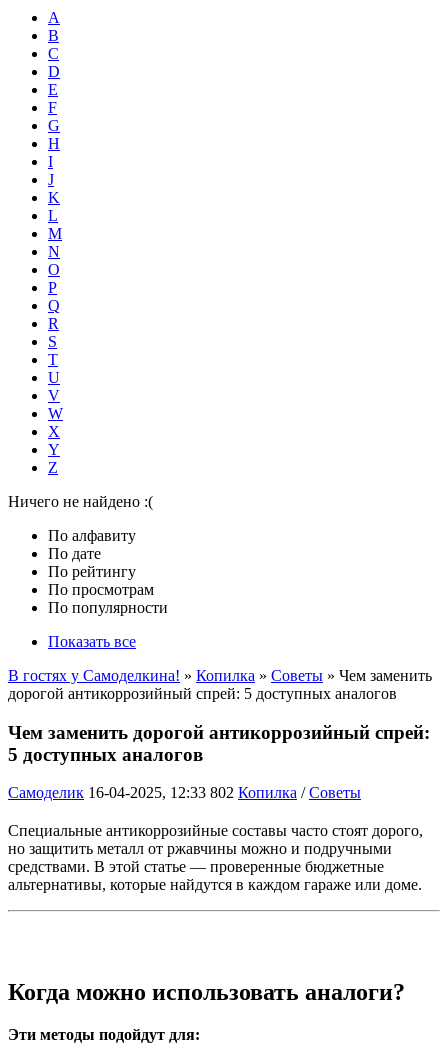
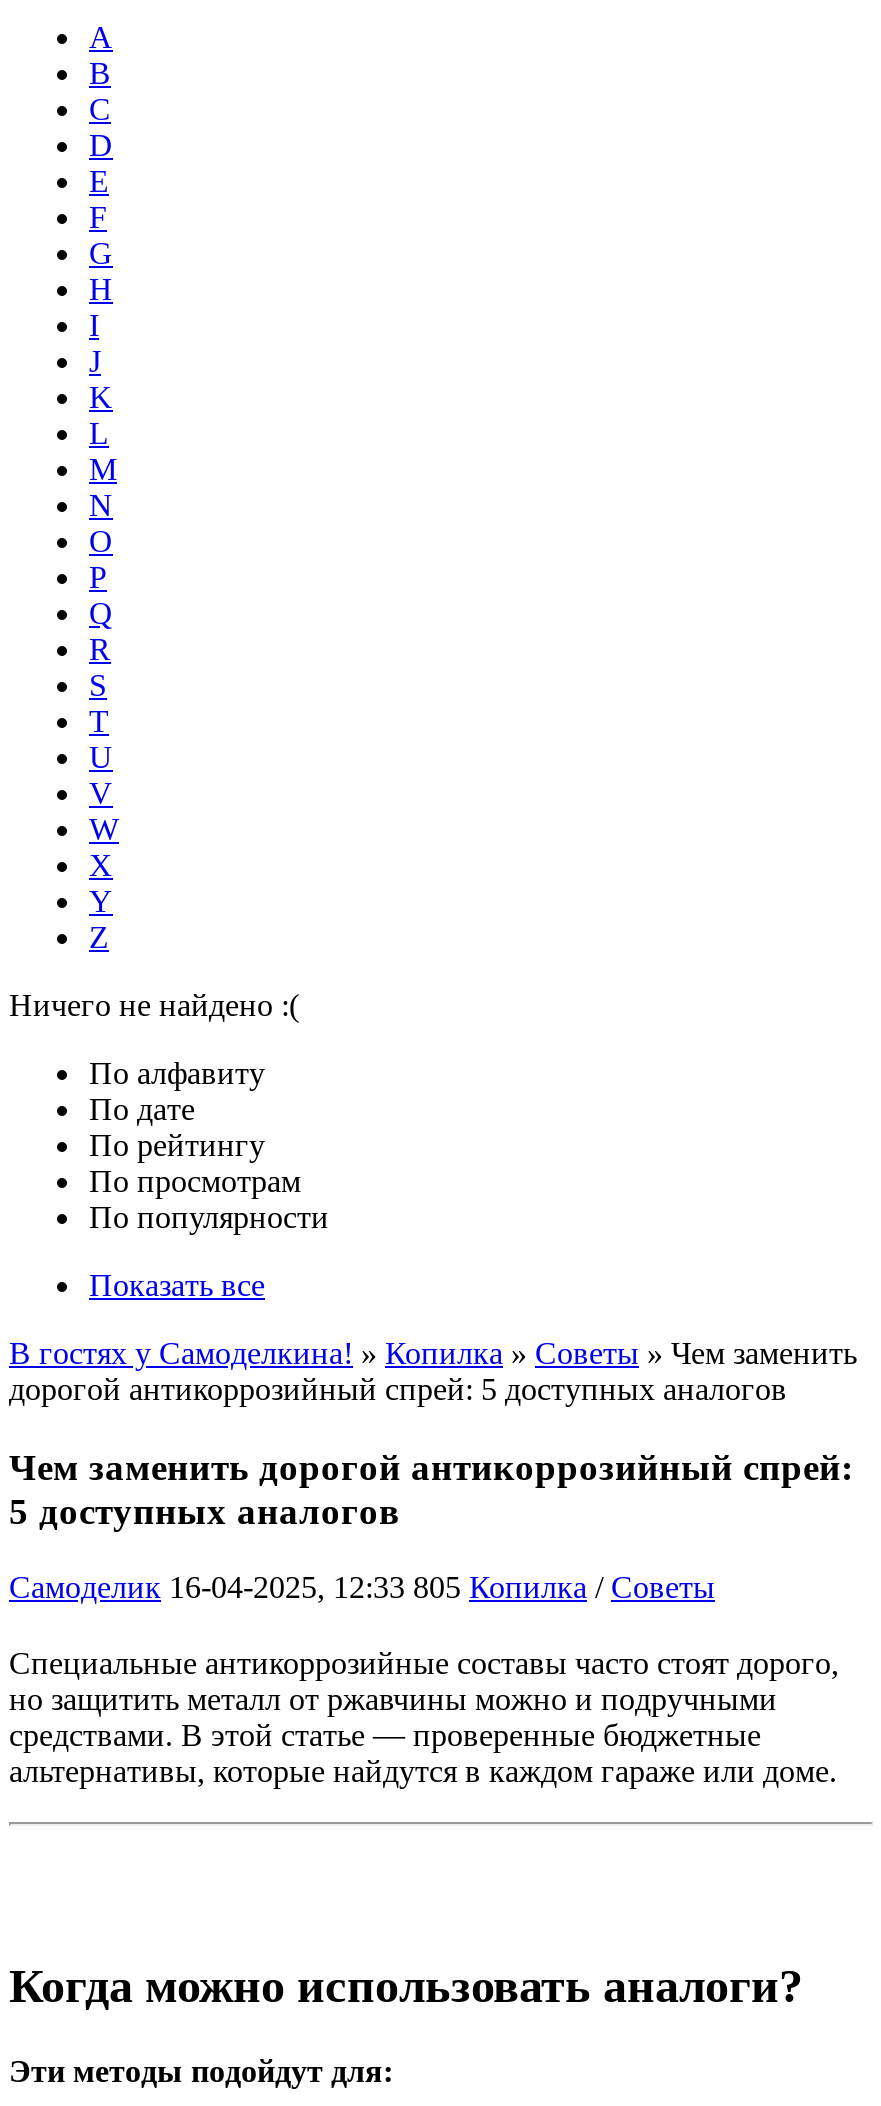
- Самоделик 16-04-2025, 12:33 802 Копилка / Советы
+ Самоделик 16-04-2025, 12:33 805 Копилка / Советы
